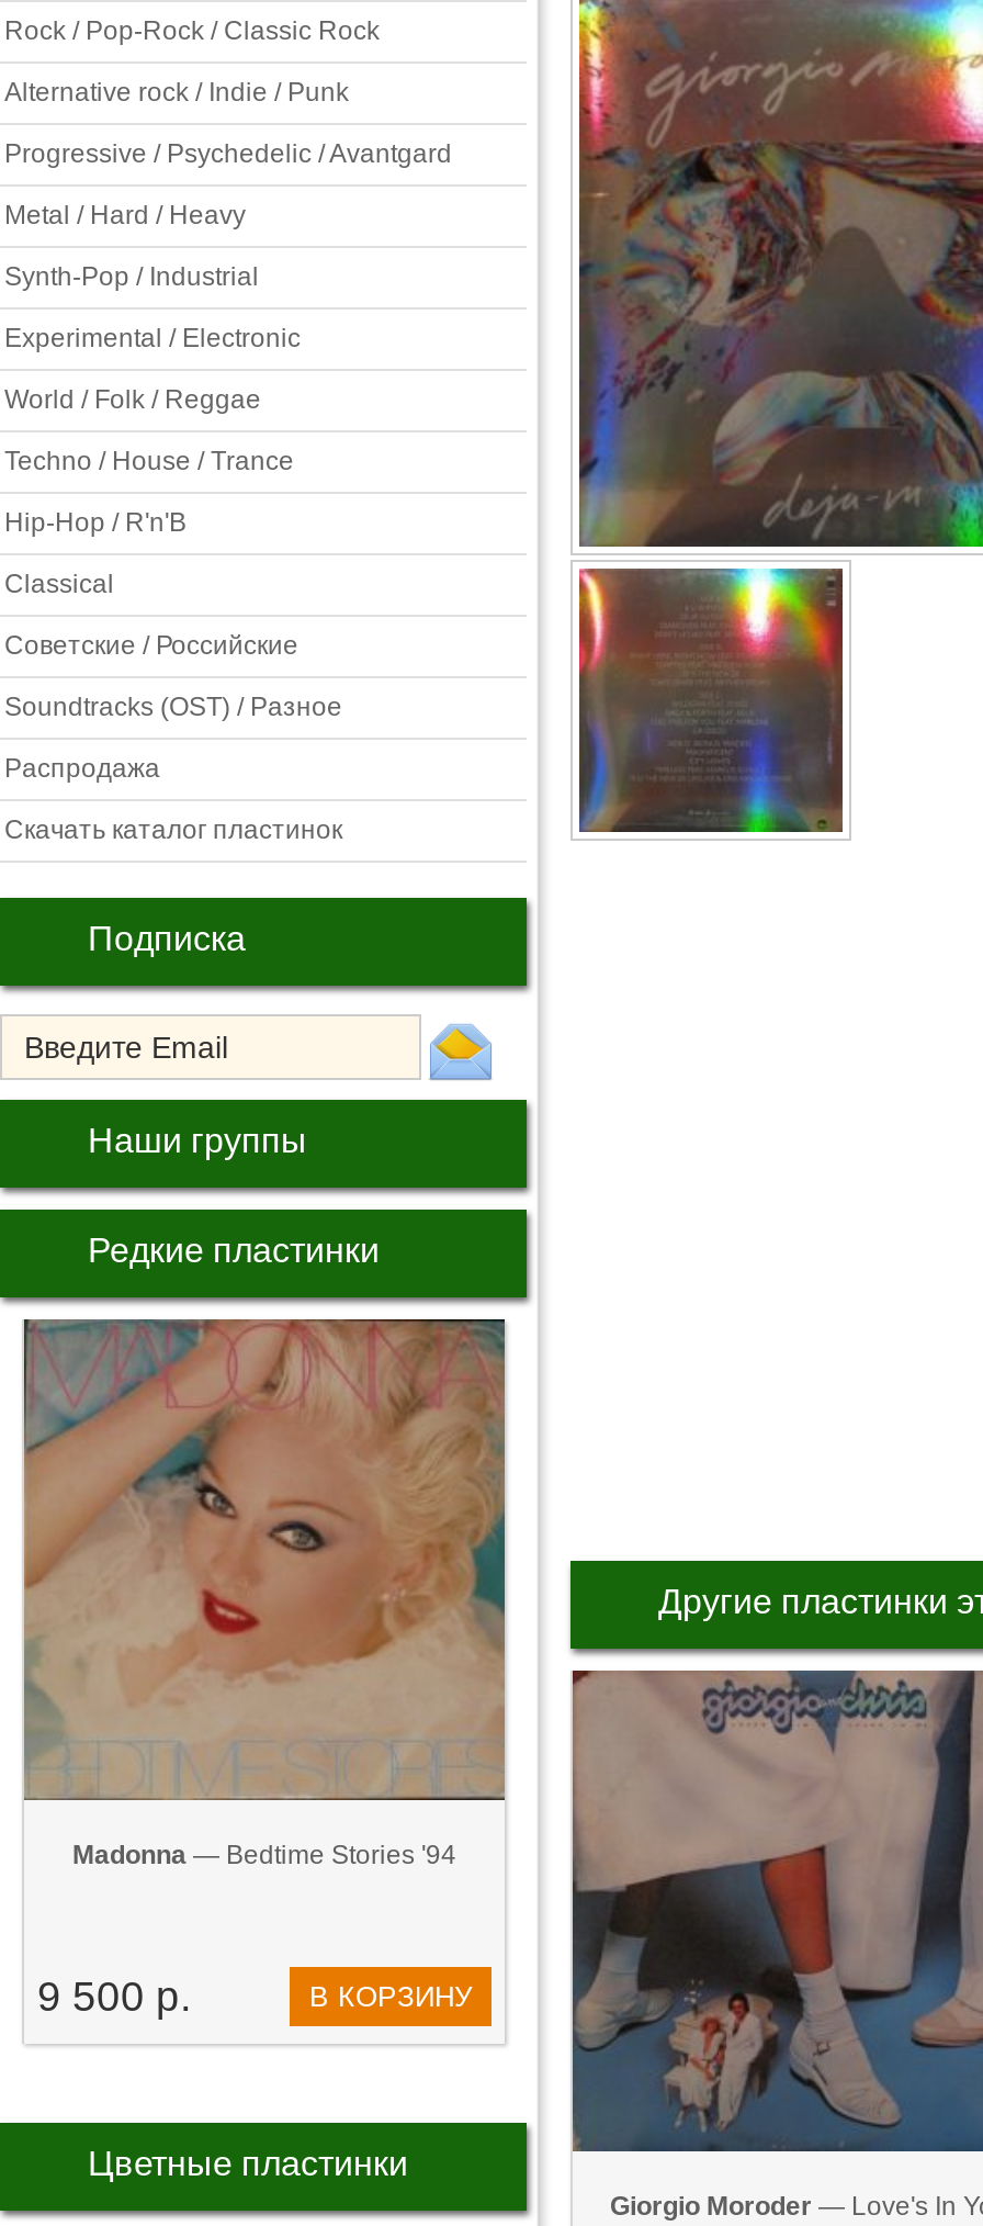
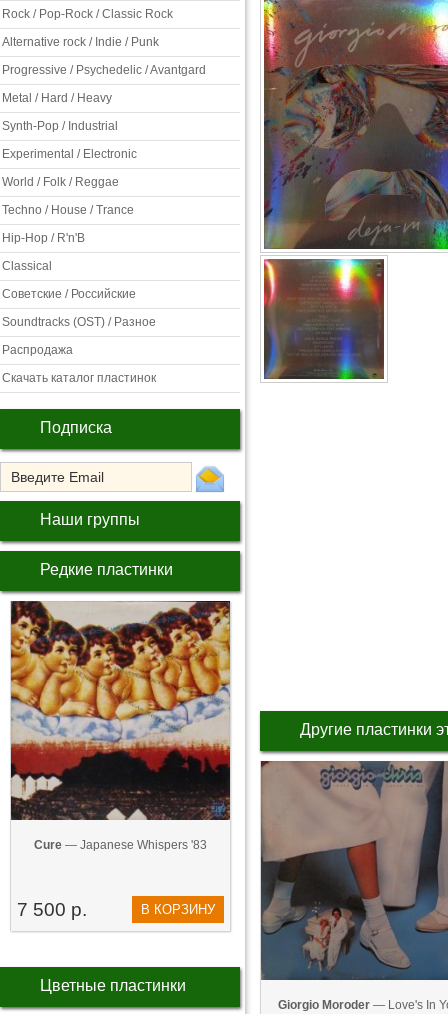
- [image]
- Madonna — Bedtime Stories '94
+ [image]
+ Cure — Japanese Whispers '83

- 9 500 р.
+ 7 500 р.
